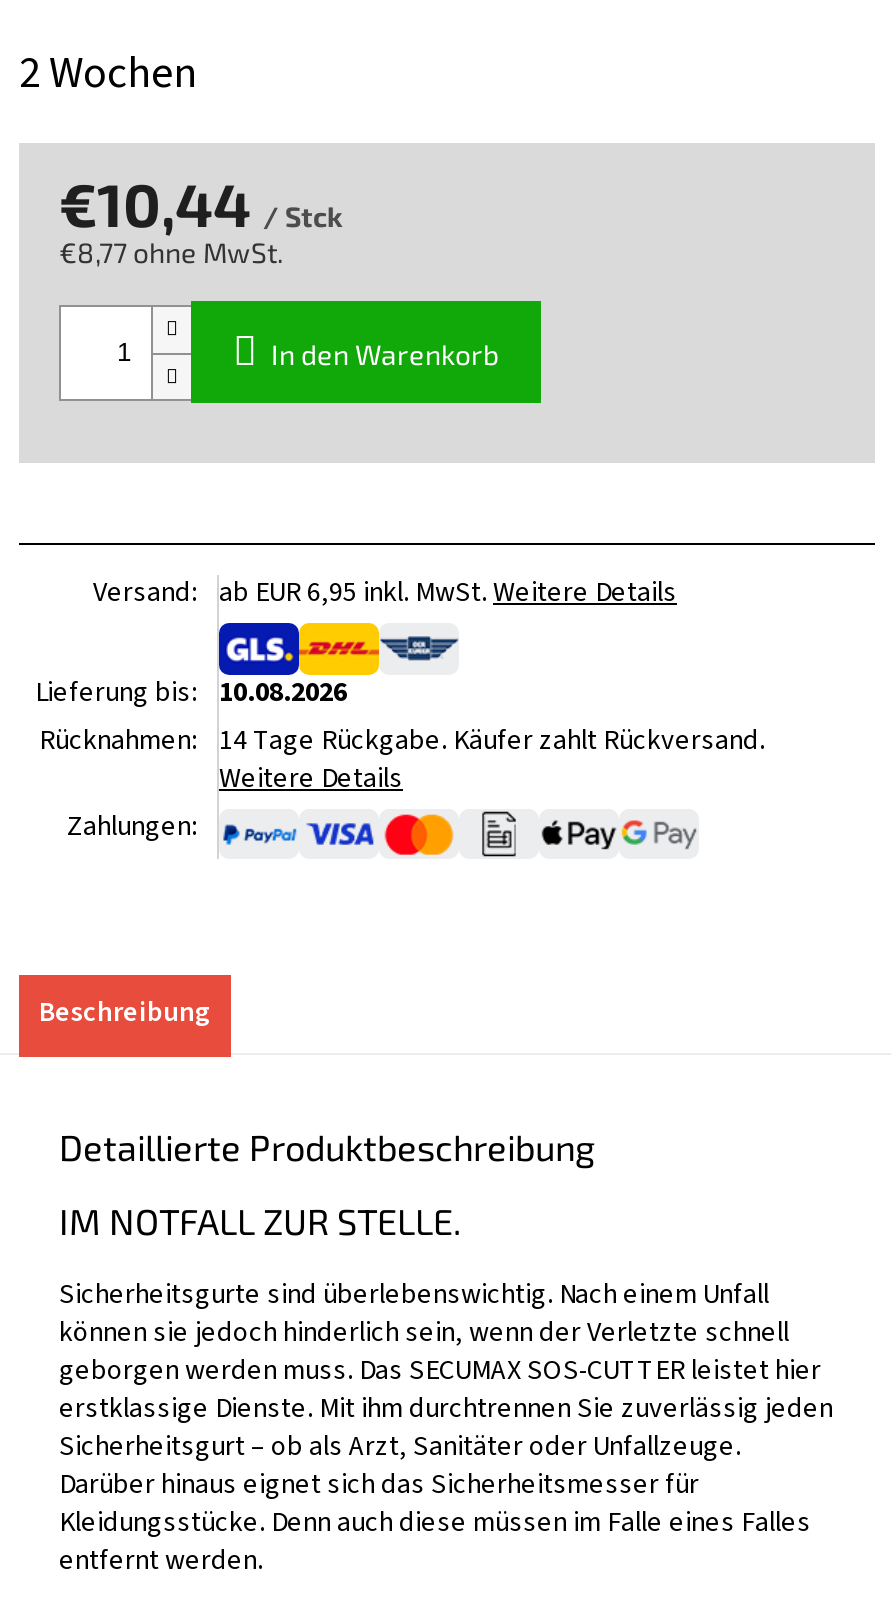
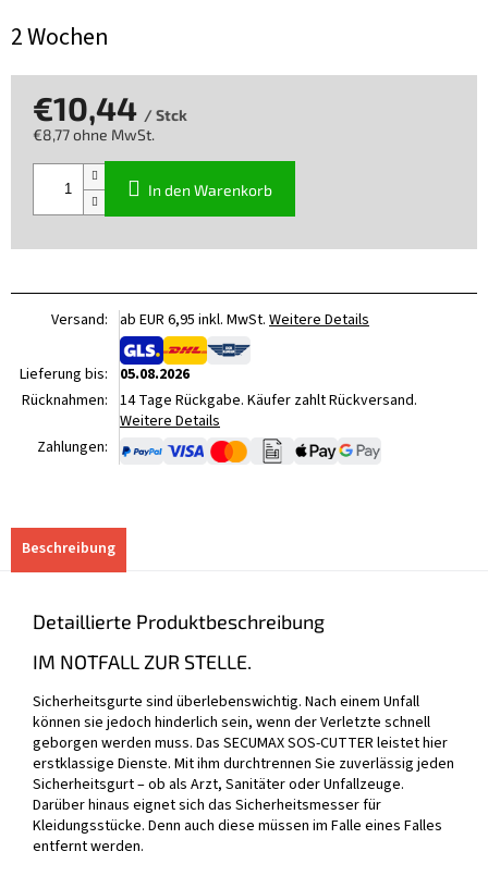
- Lieferung bis: 10.08.2026
+ Lieferung bis: 05.08.2026
